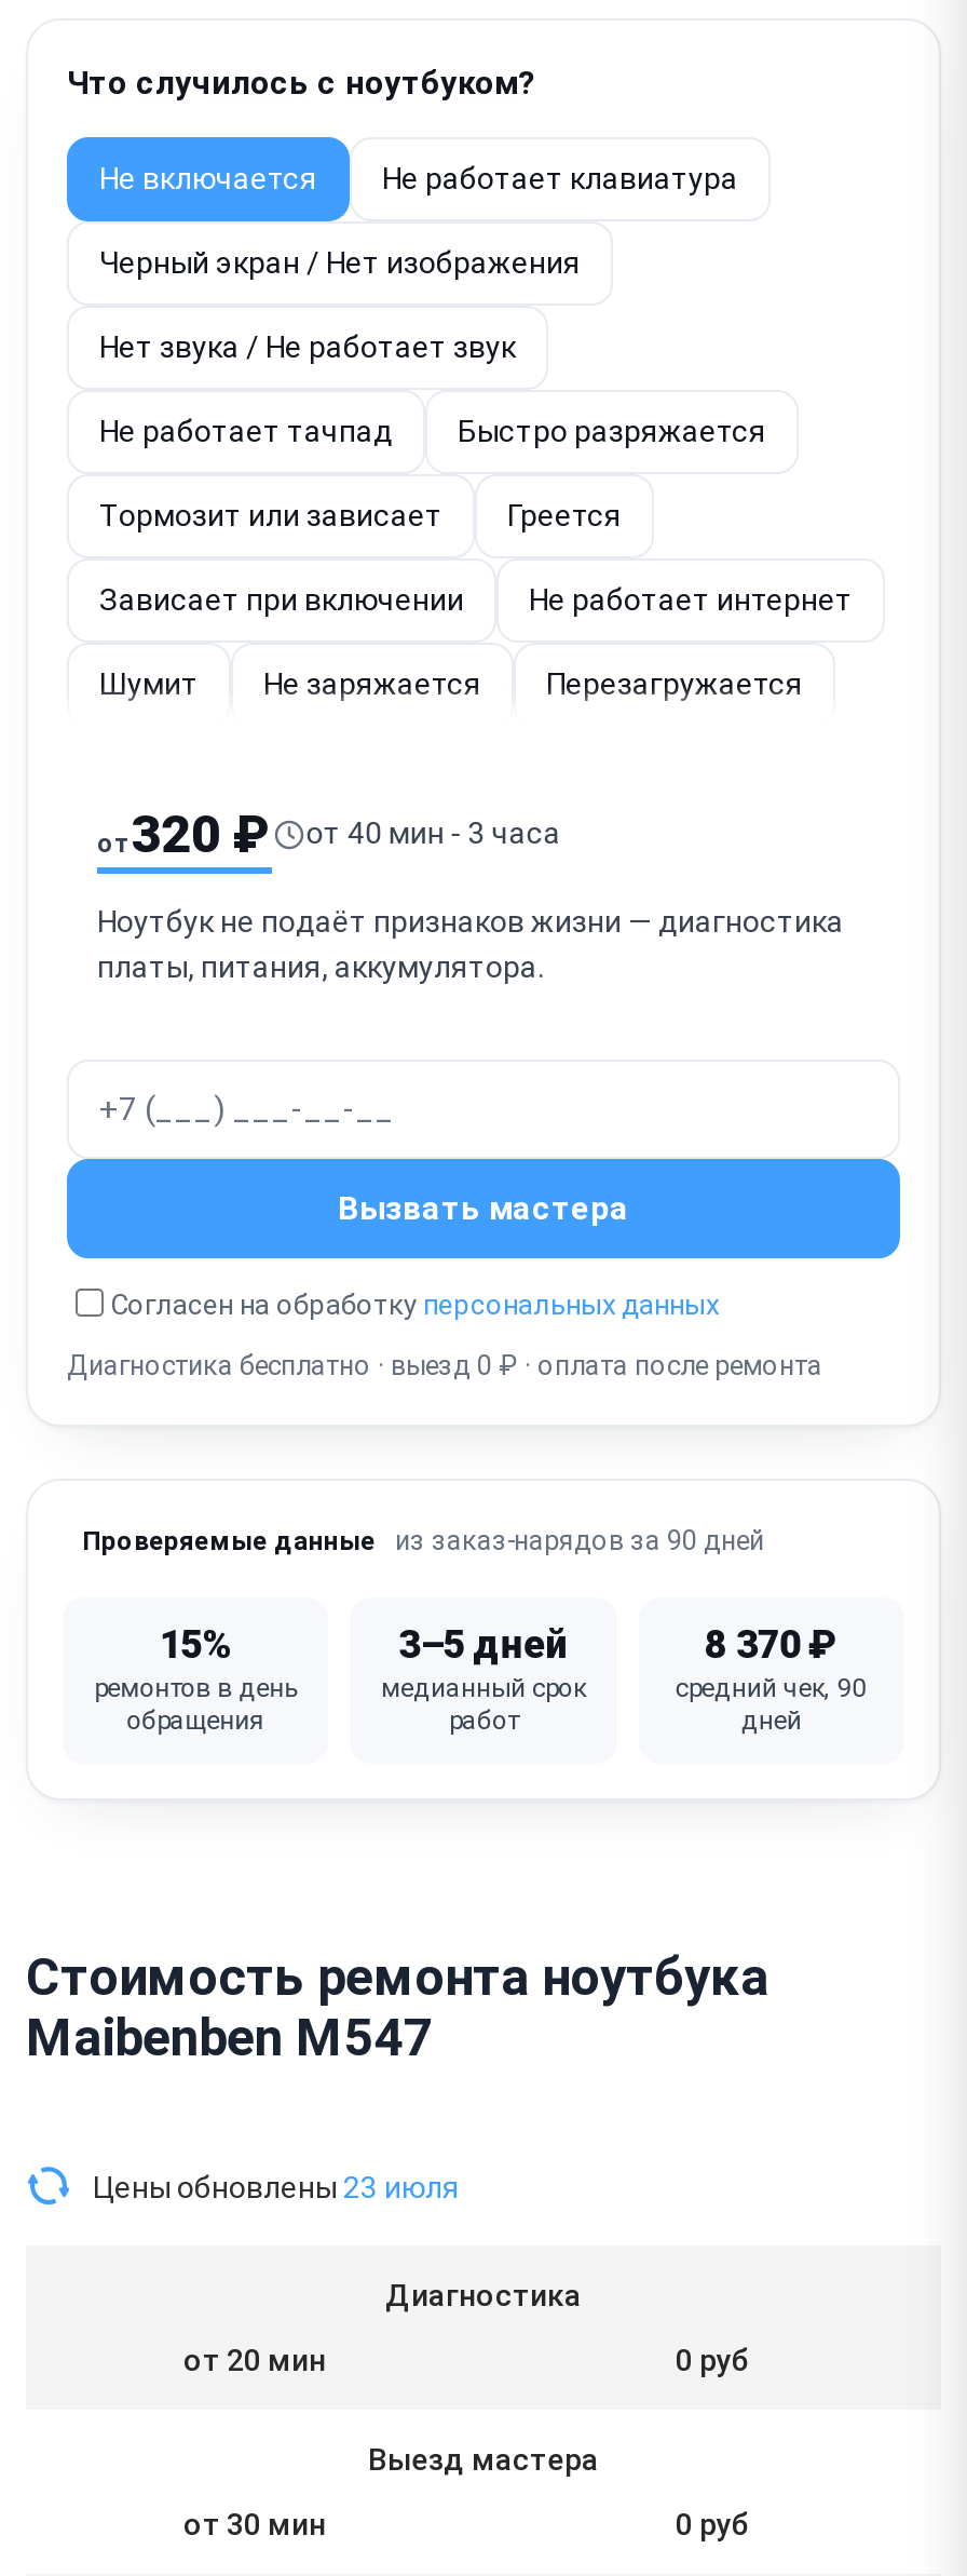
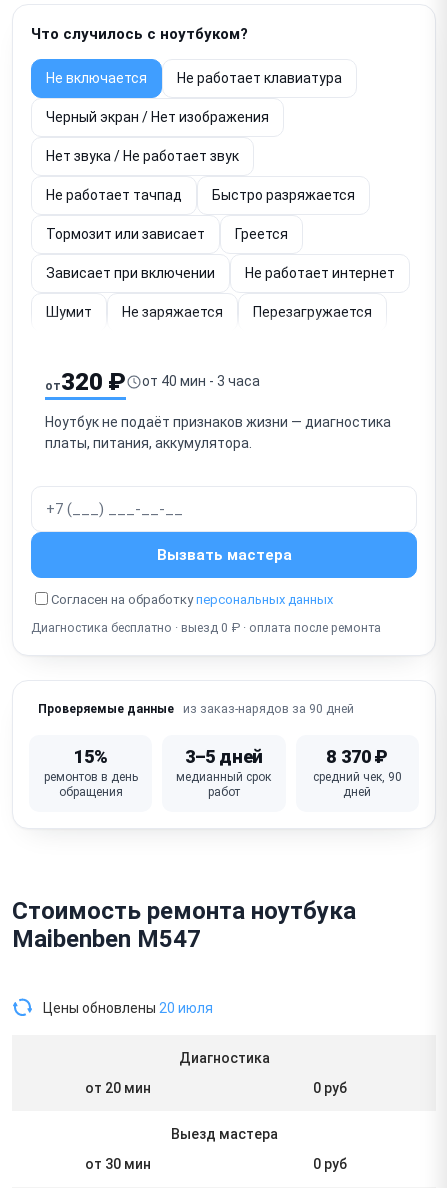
- Цены обновлены 23 июля
+ Цены обновлены 20 июля
